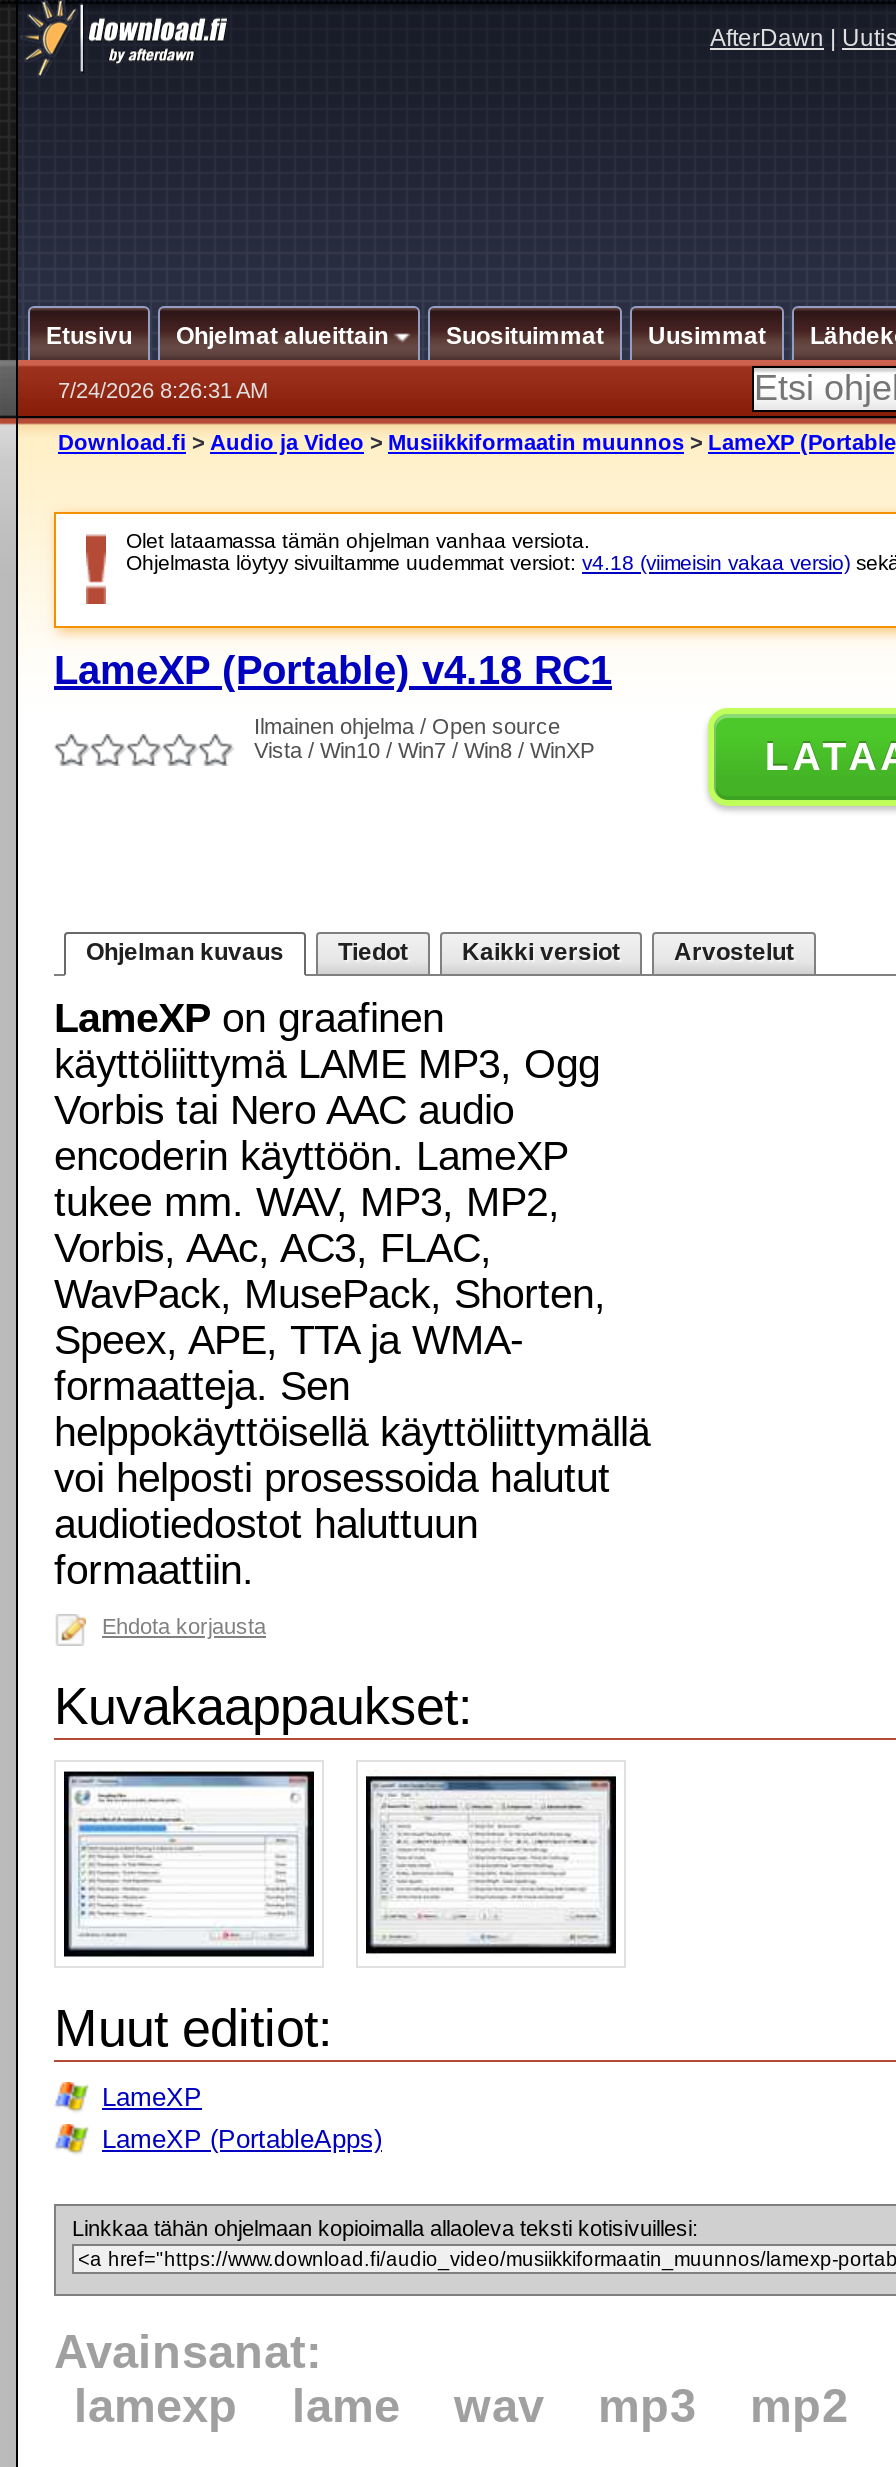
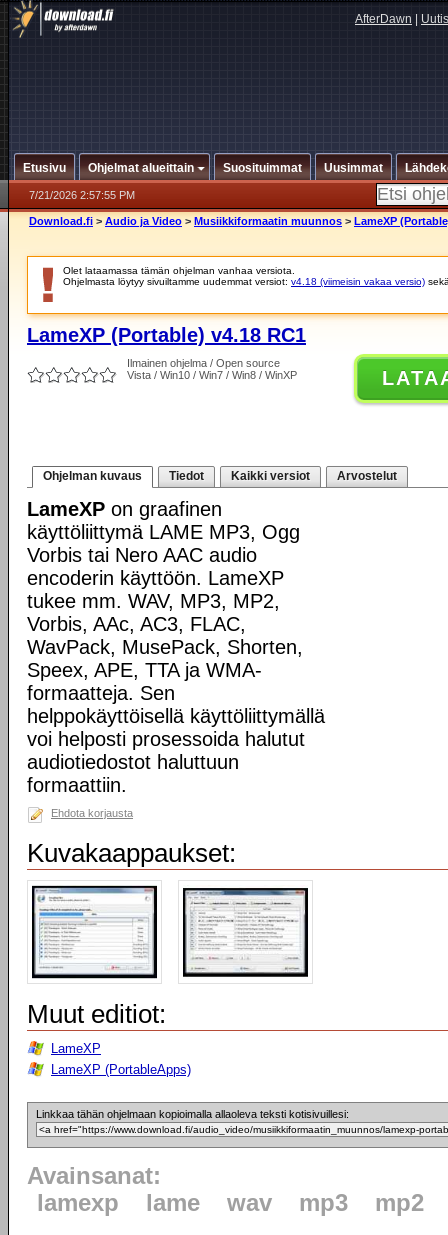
- 7/24/2026 8:26:31 AM
+ 7/21/2026 2:57:55 PM
